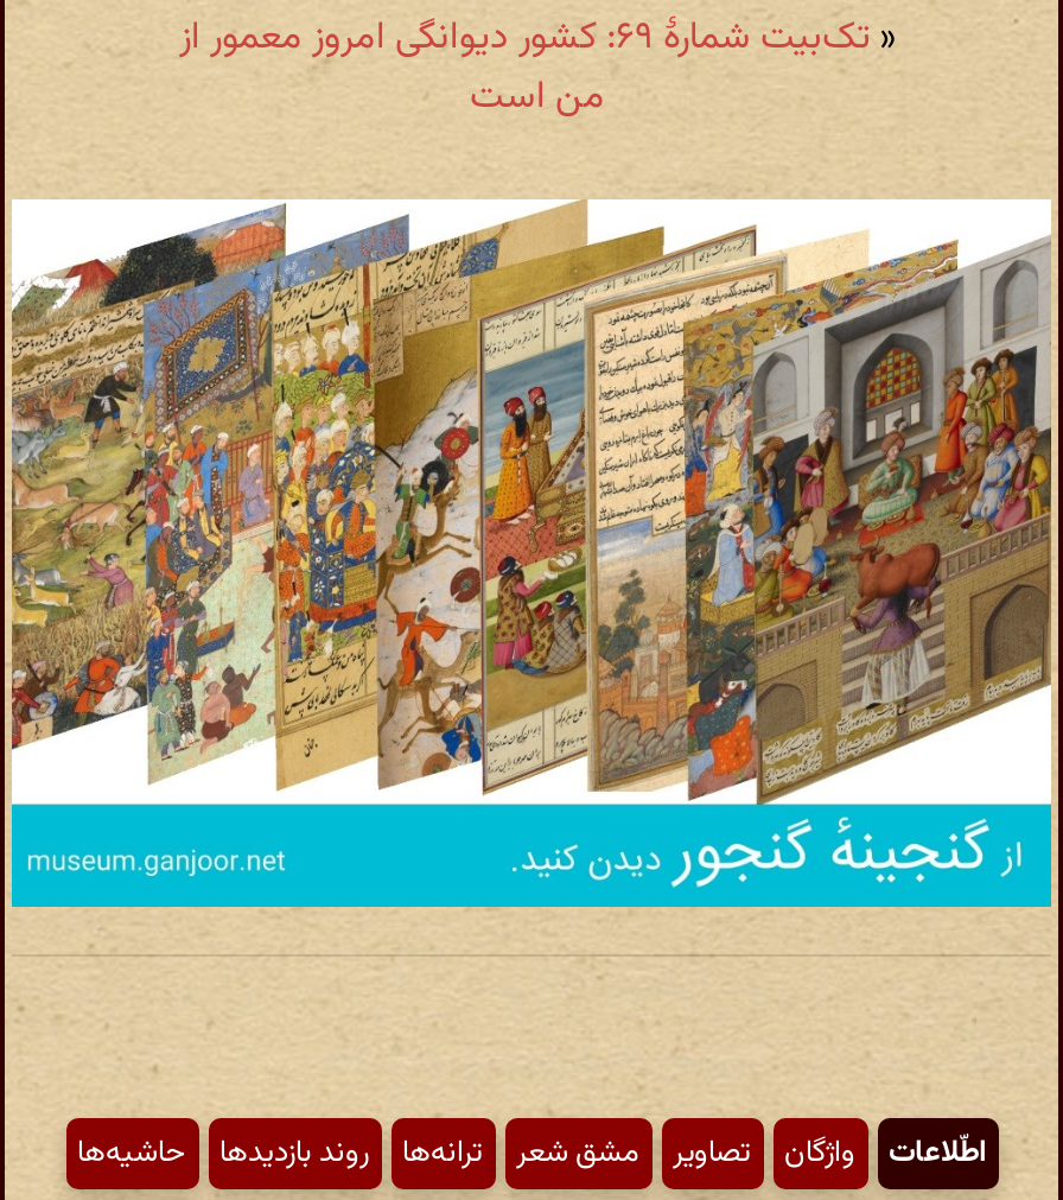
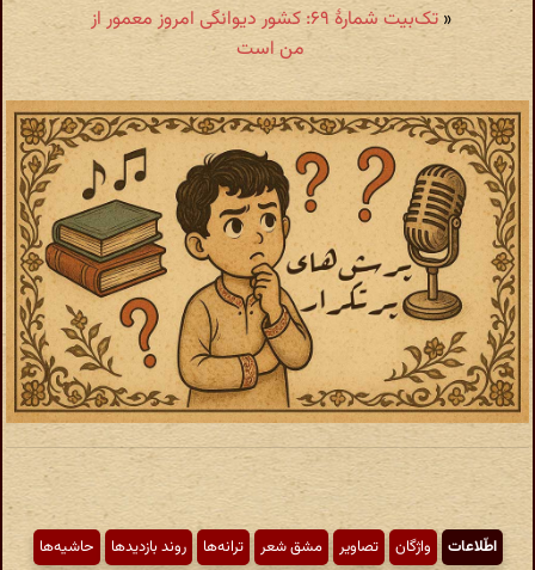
- [image]
+ [image]
